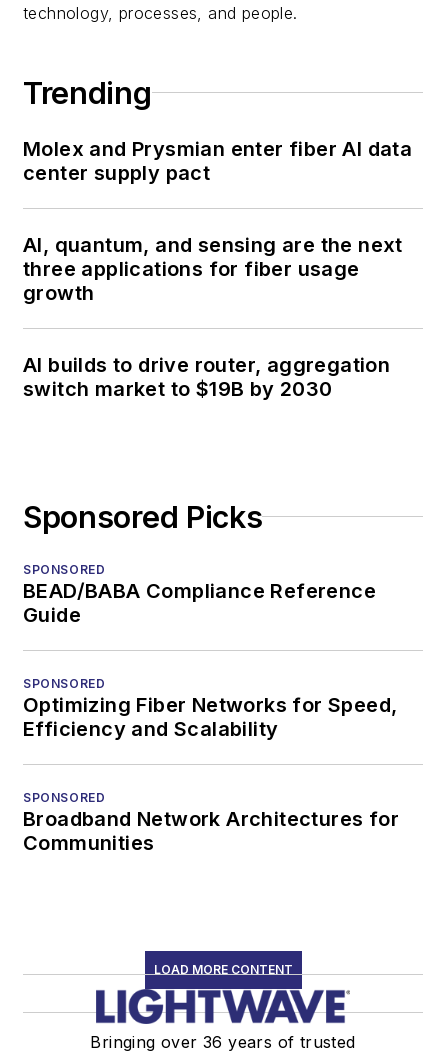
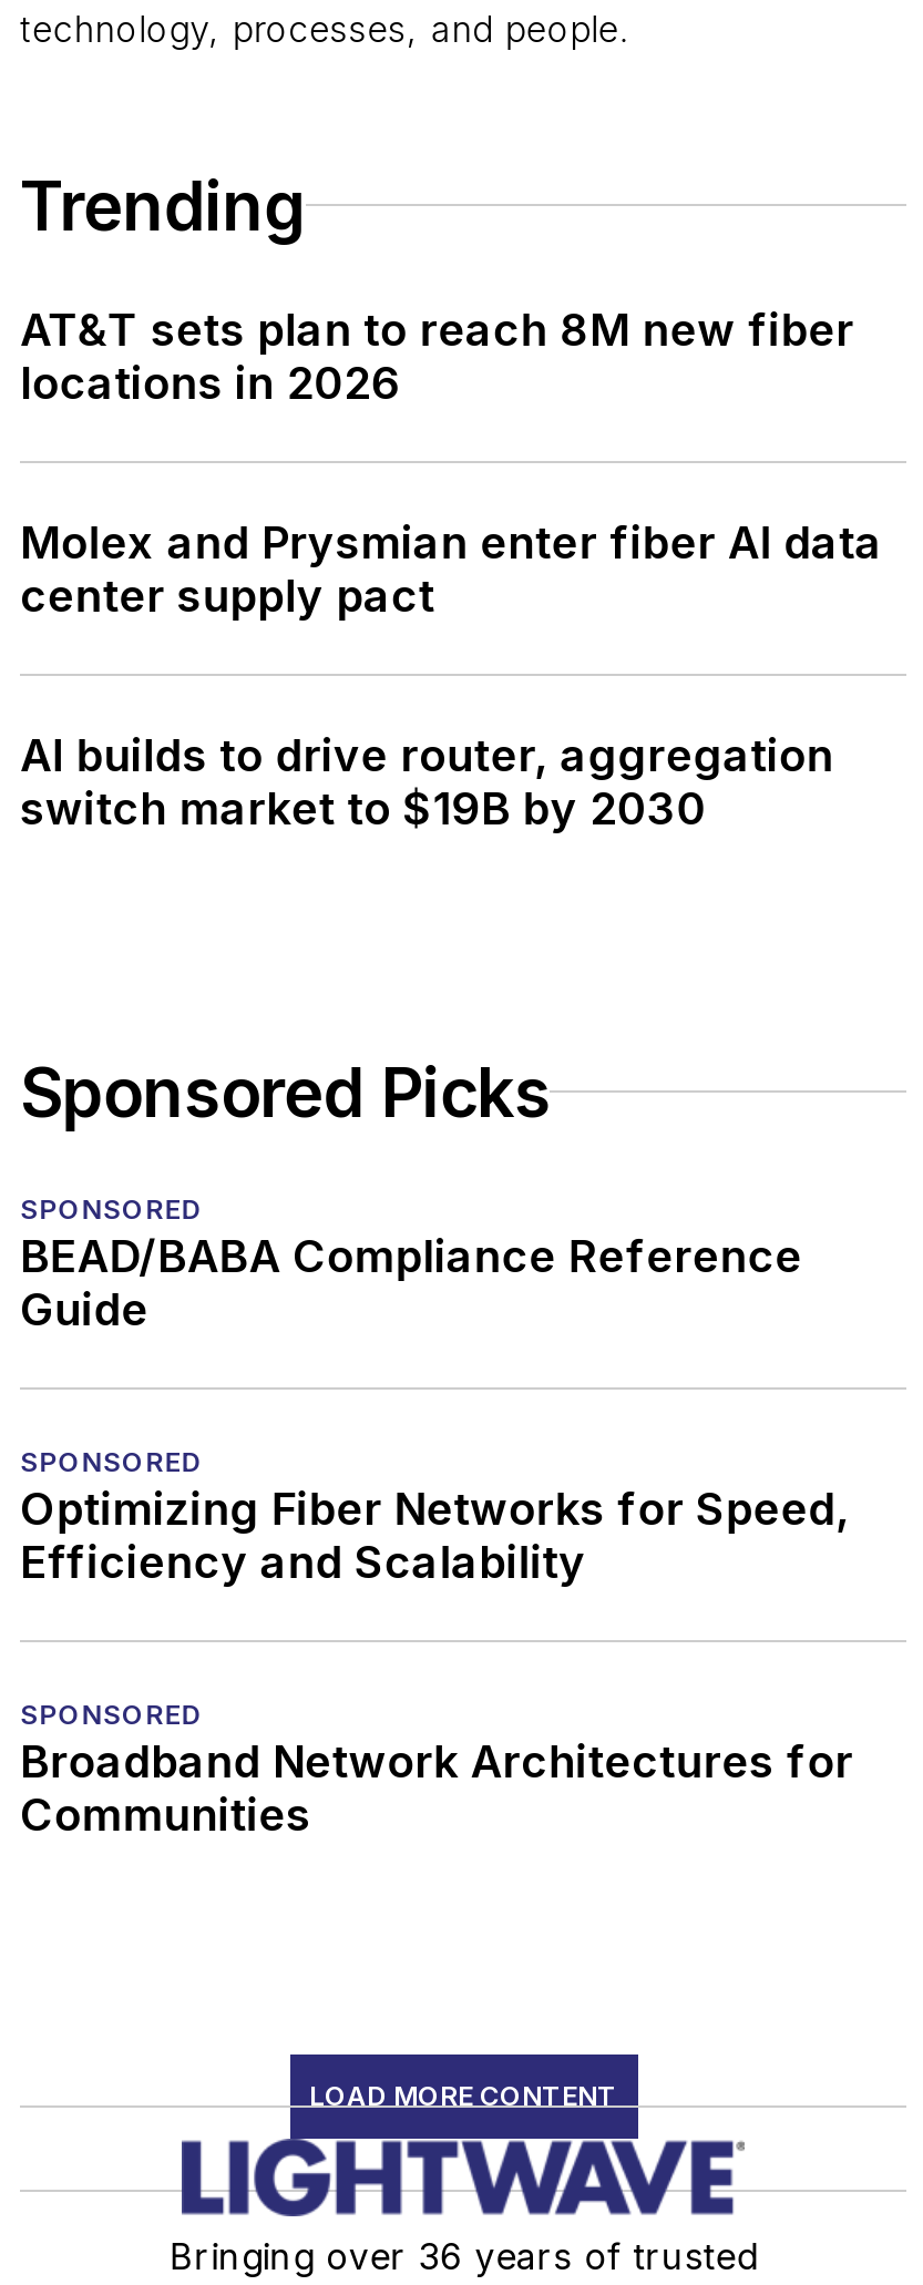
+ AT&T sets plan to reach 8M new fiber
+ locations in 2026

moved down: Molex and Prysmian enter fiber AI data | center supply pact

- AI, quantum, and sensing are the next
- three applications for fiber usage
- growth
